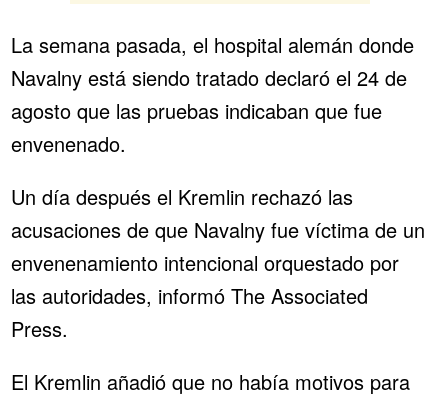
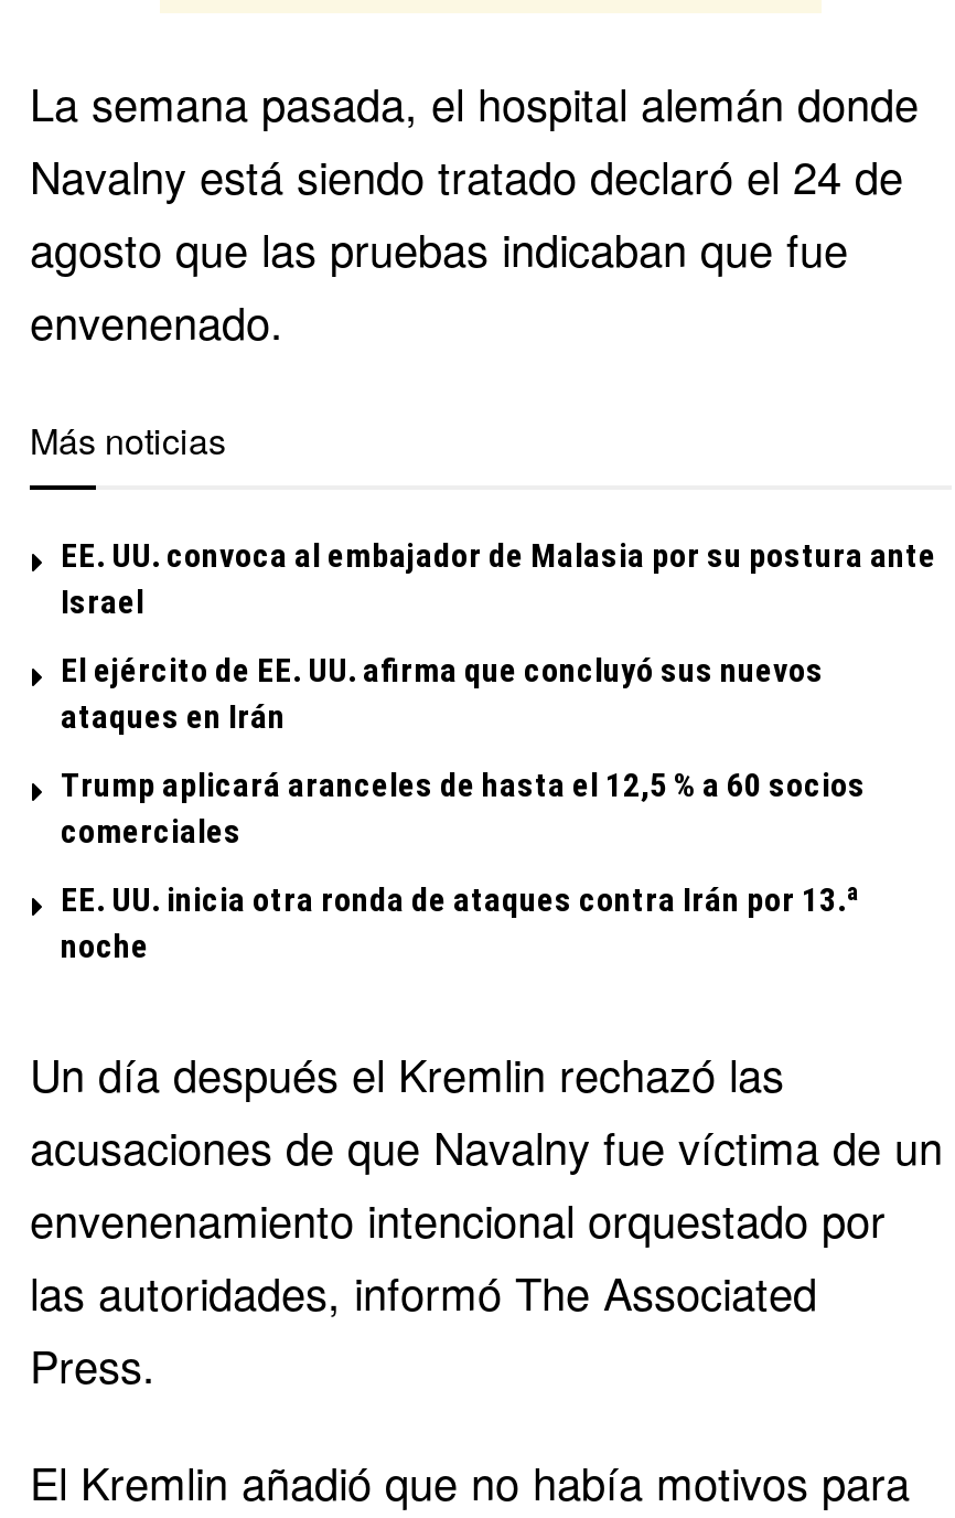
+ Más noticias
+ EE. UU. convoca al embajador de Malasia por su postura ante
+ Israel
+ El ejército de EE. UU. afirma que concluyó sus nuevos
+ ataques en Irán
+ Trump aplicará aranceles de hasta el 12,5 % a 60 socios
+ comerciales
+ EE. UU. inicia otra ronda de ataques contra Irán por 13.ª
+ noche
